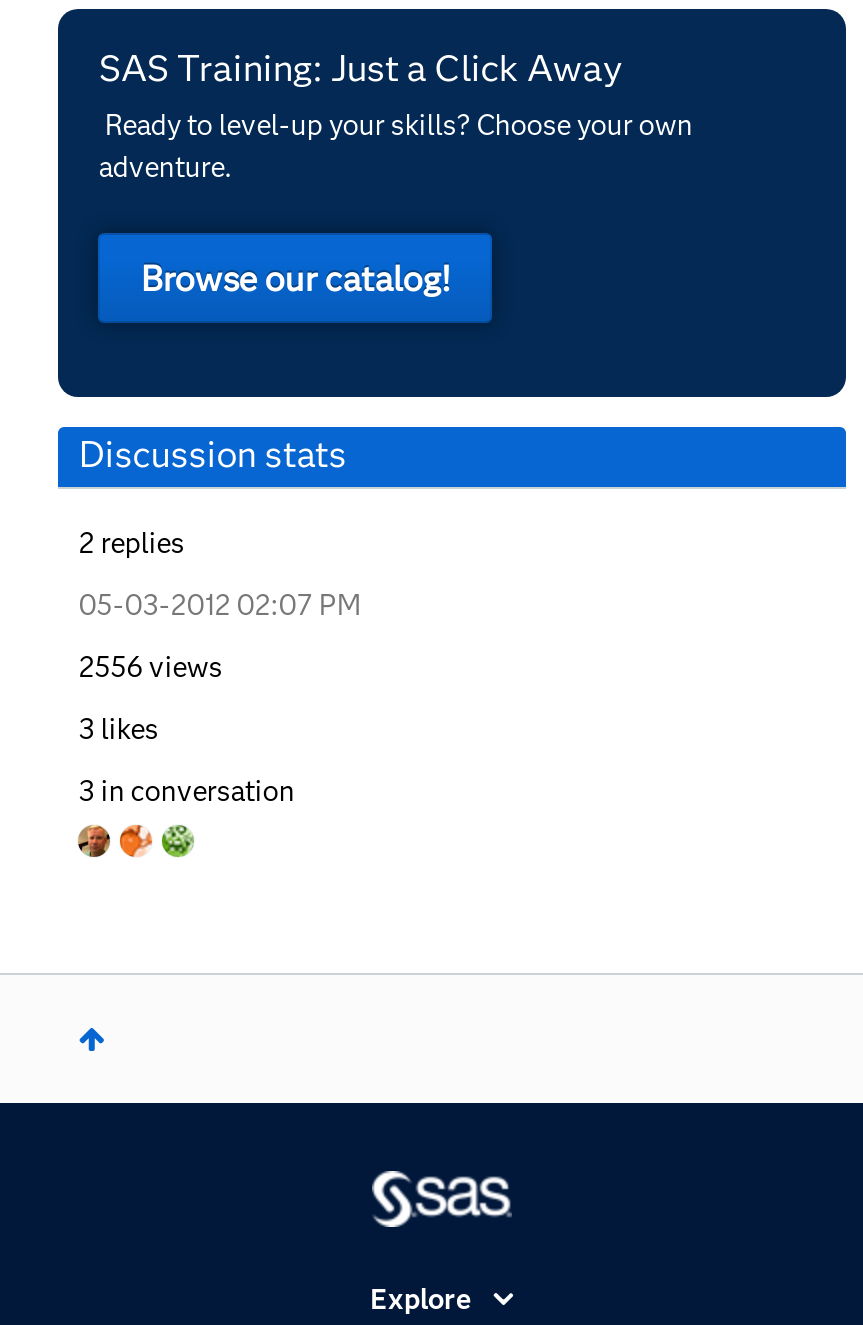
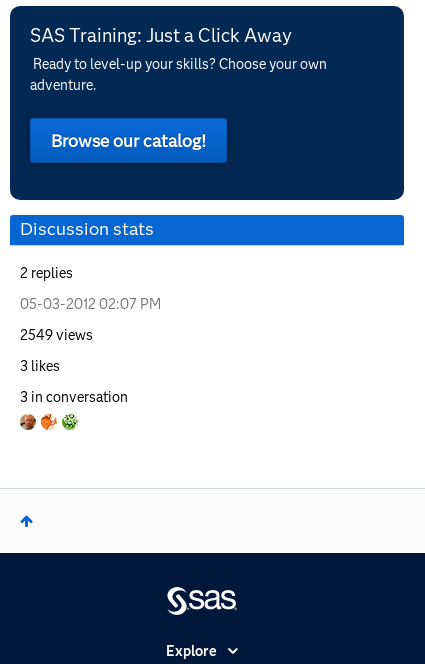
- 2556 views
+ 2549 views
